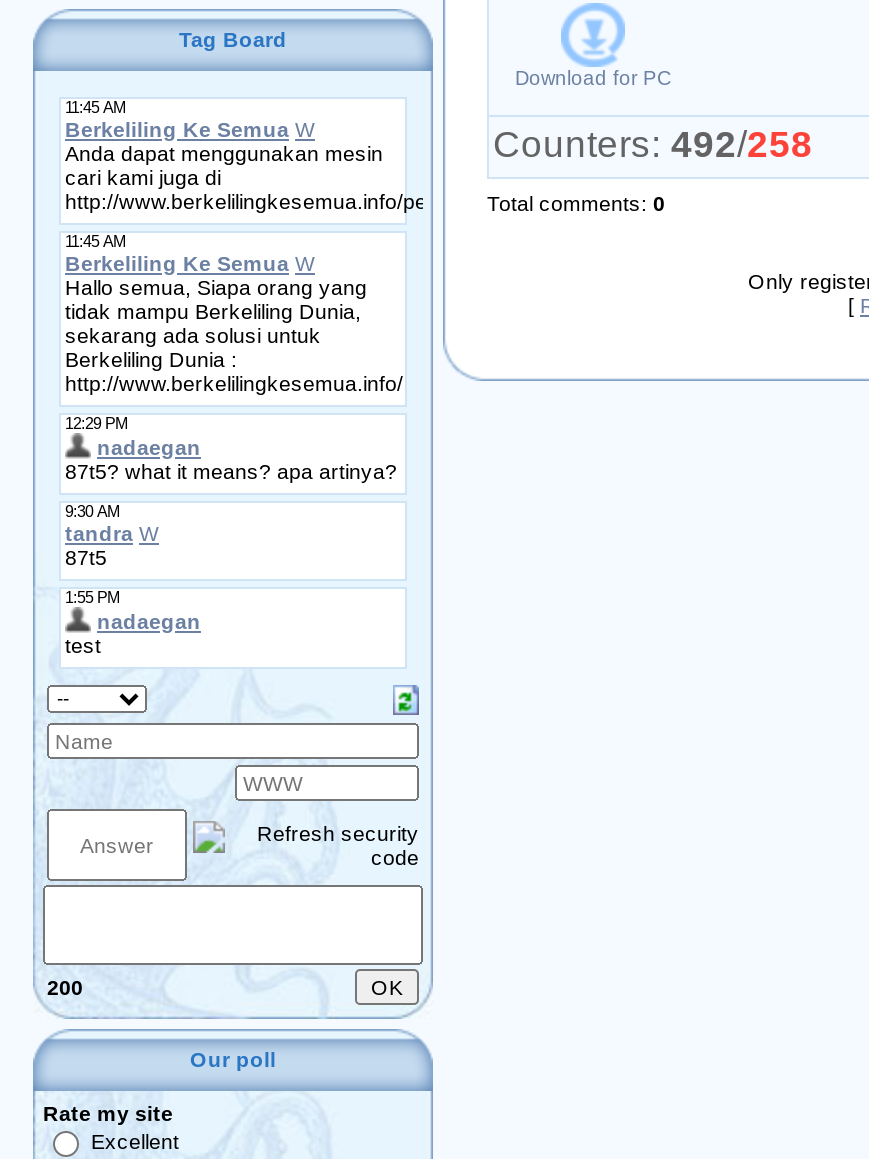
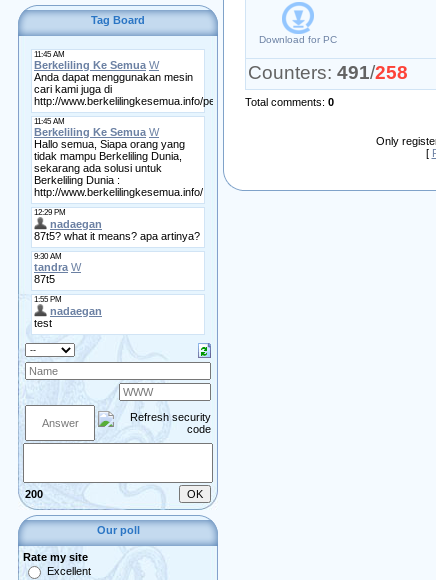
- Counters: 492/258
+ Counters: 491/258
